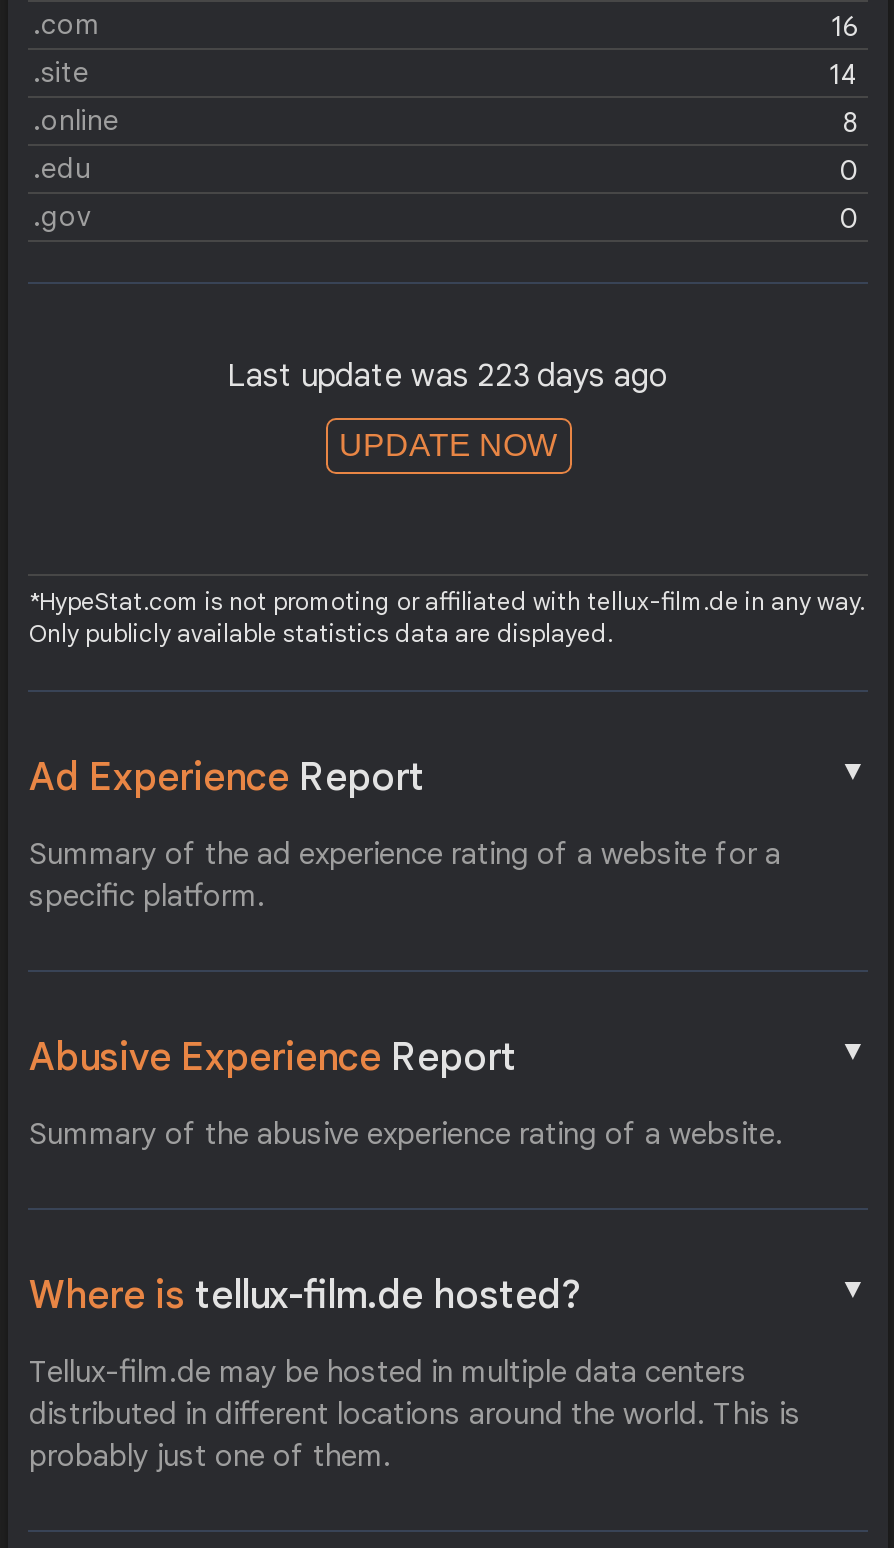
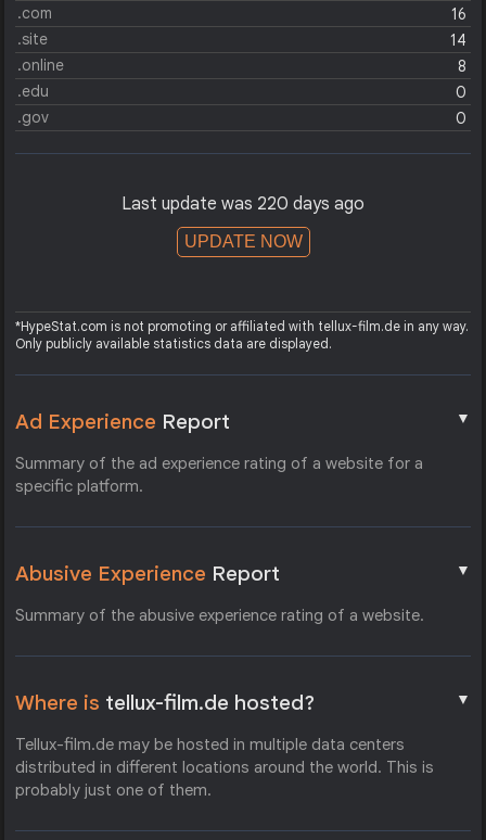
- Last update was 223 days ago
+ Last update was 220 days ago
